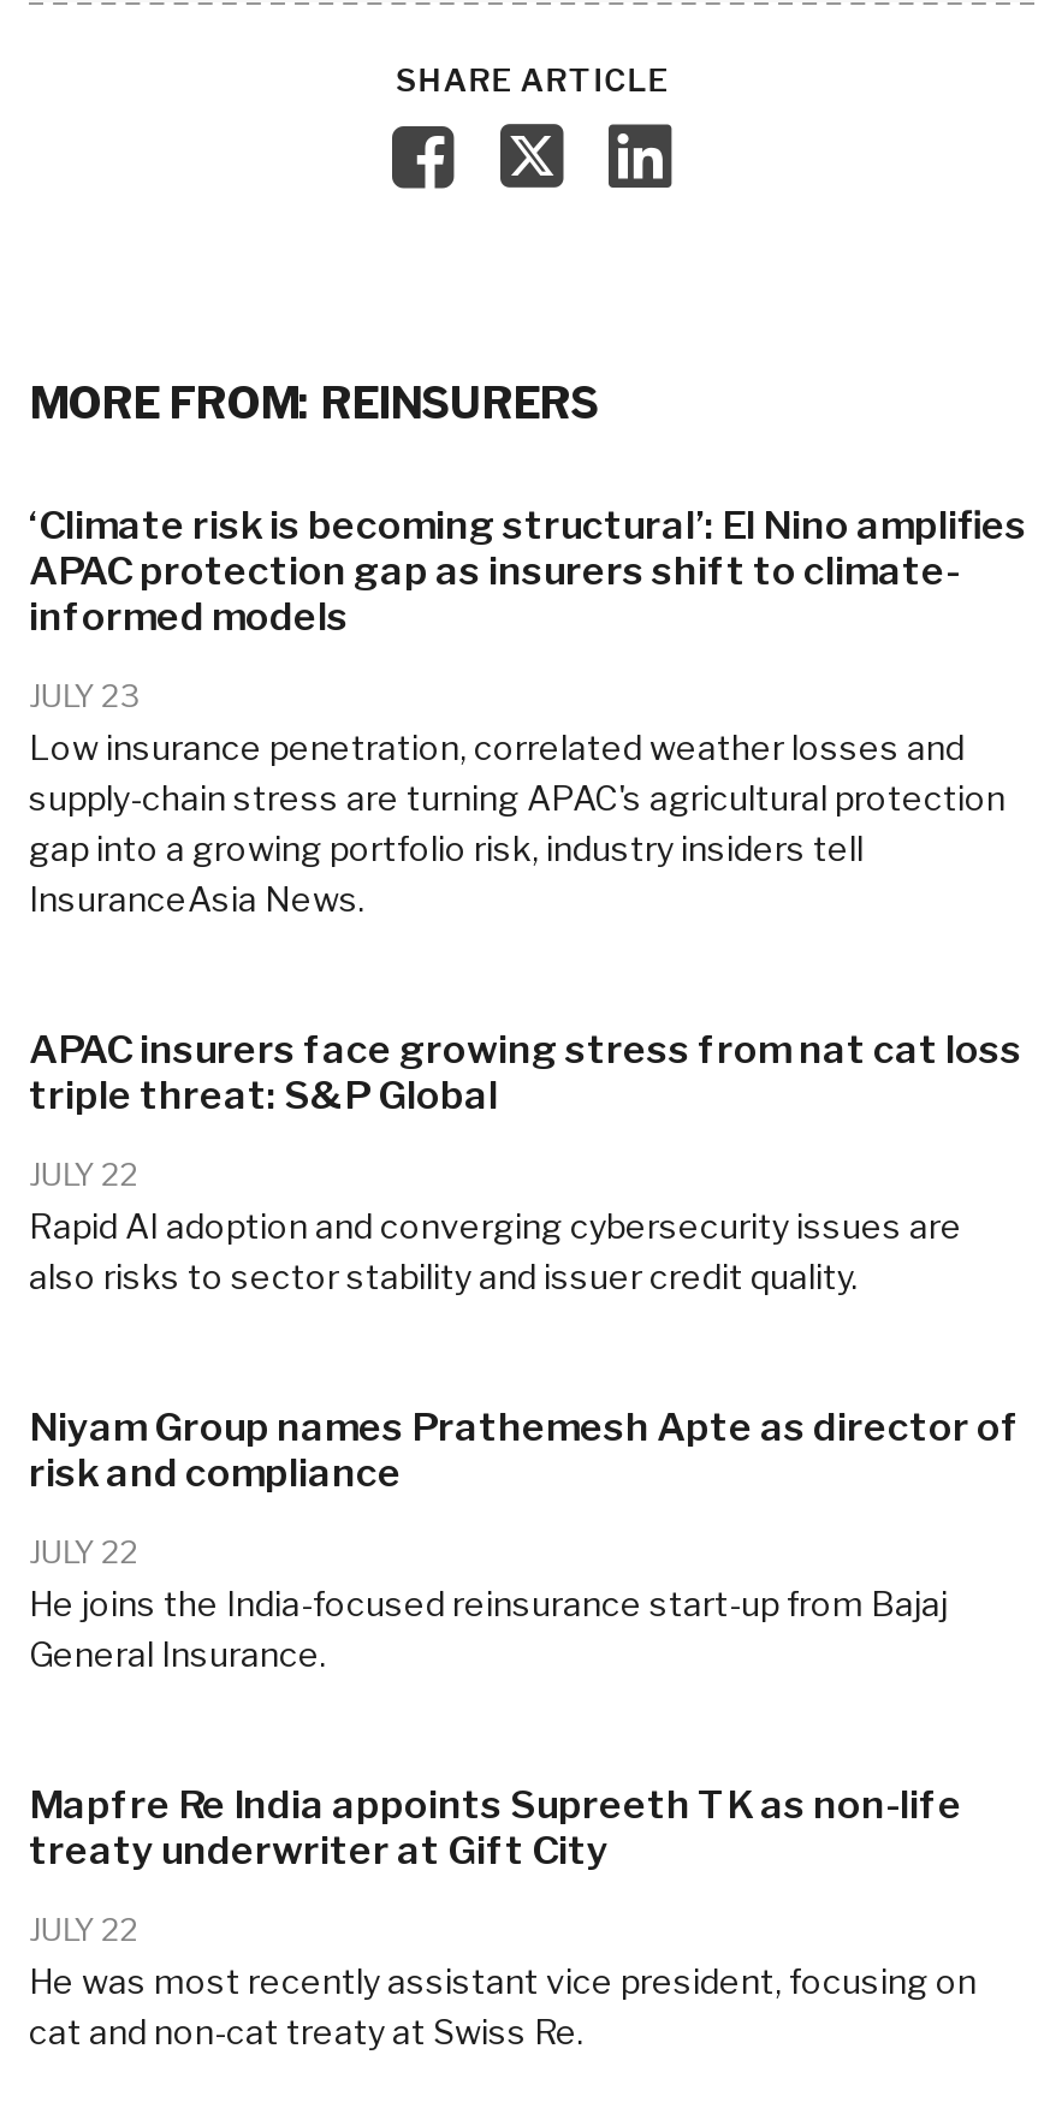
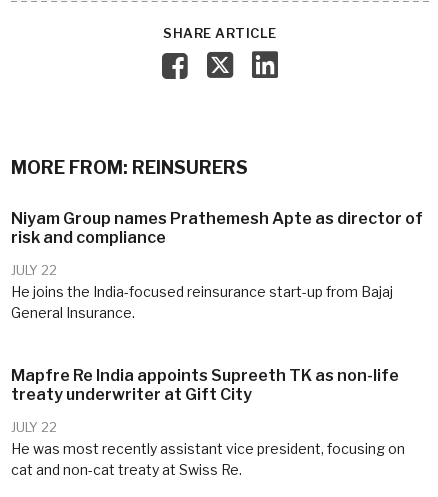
- ‘Climate risk is becoming structural’: El Nino amplifies
- APAC protection gap as insurers shift to climate-
- informed models
- JULY 23
- Low insurance penetration, correlated weather losses and
- supply-chain stress are turning APAC's agricultural protection
- gap into a growing portfolio risk, industry insiders tell
- InsuranceAsia News.
- APAC insurers face growing stress from nat cat loss
- triple threat: S&P Global
- JULY 22
- Rapid AI adoption and converging cybersecurity issues are
- also risks to sector stability and issuer credit quality.
